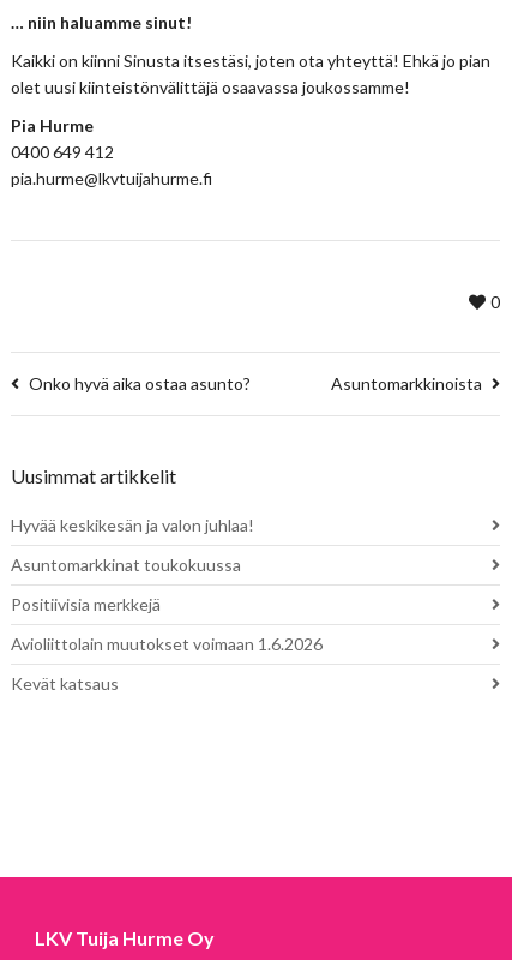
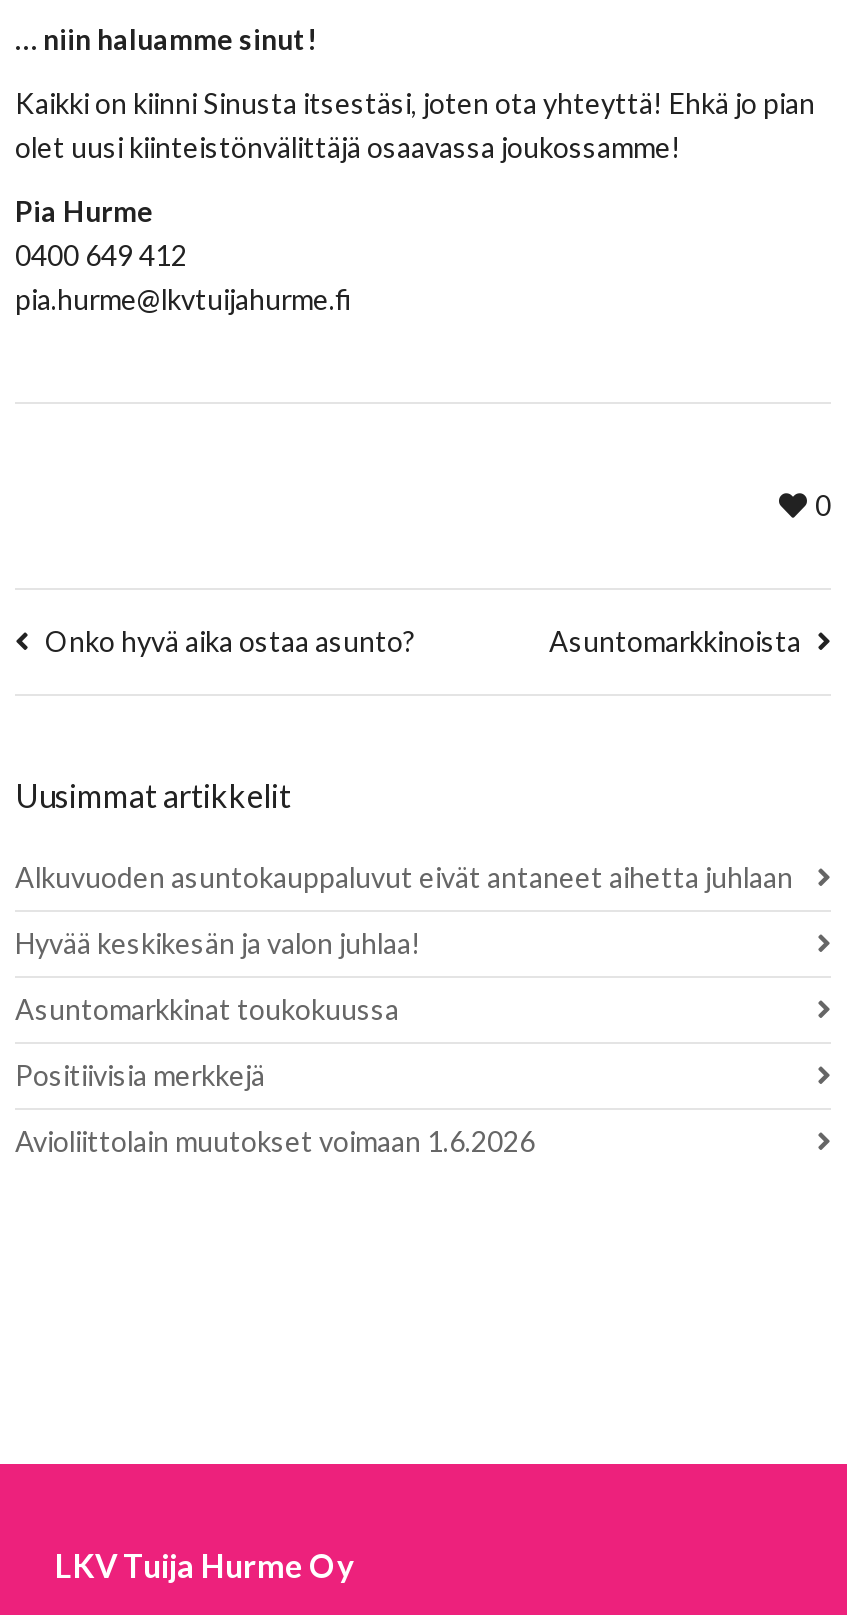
+ Alkuvuoden asuntokauppaluvut eivät antaneet aihetta juhlaan

moved down: Hyvää keskikesän ja valon juhlaa! | Asuntomarkkinat toukokuussa | Positiivisia merkkejä | Avioliittolain muutokset voimaan 1.6.2026

- Kevät katsaus
